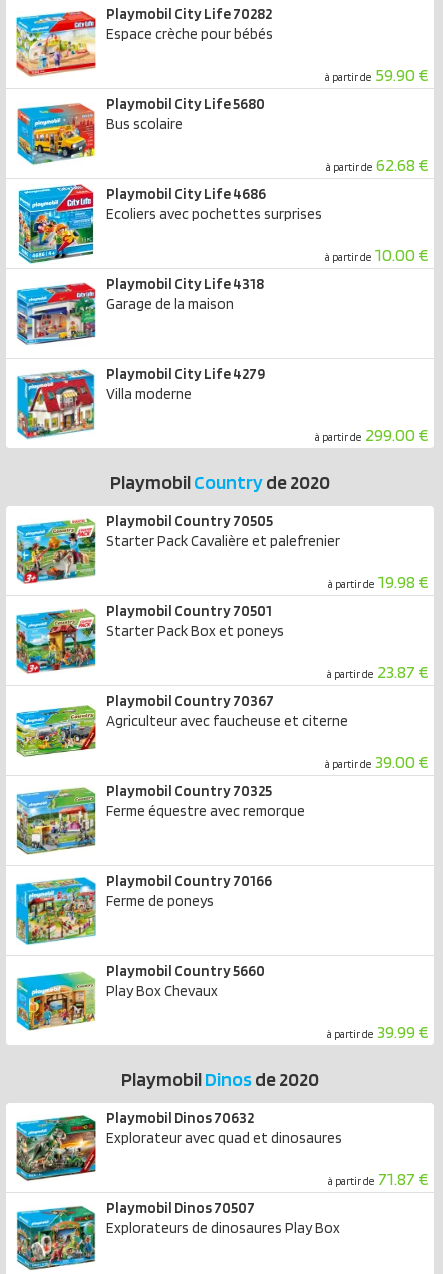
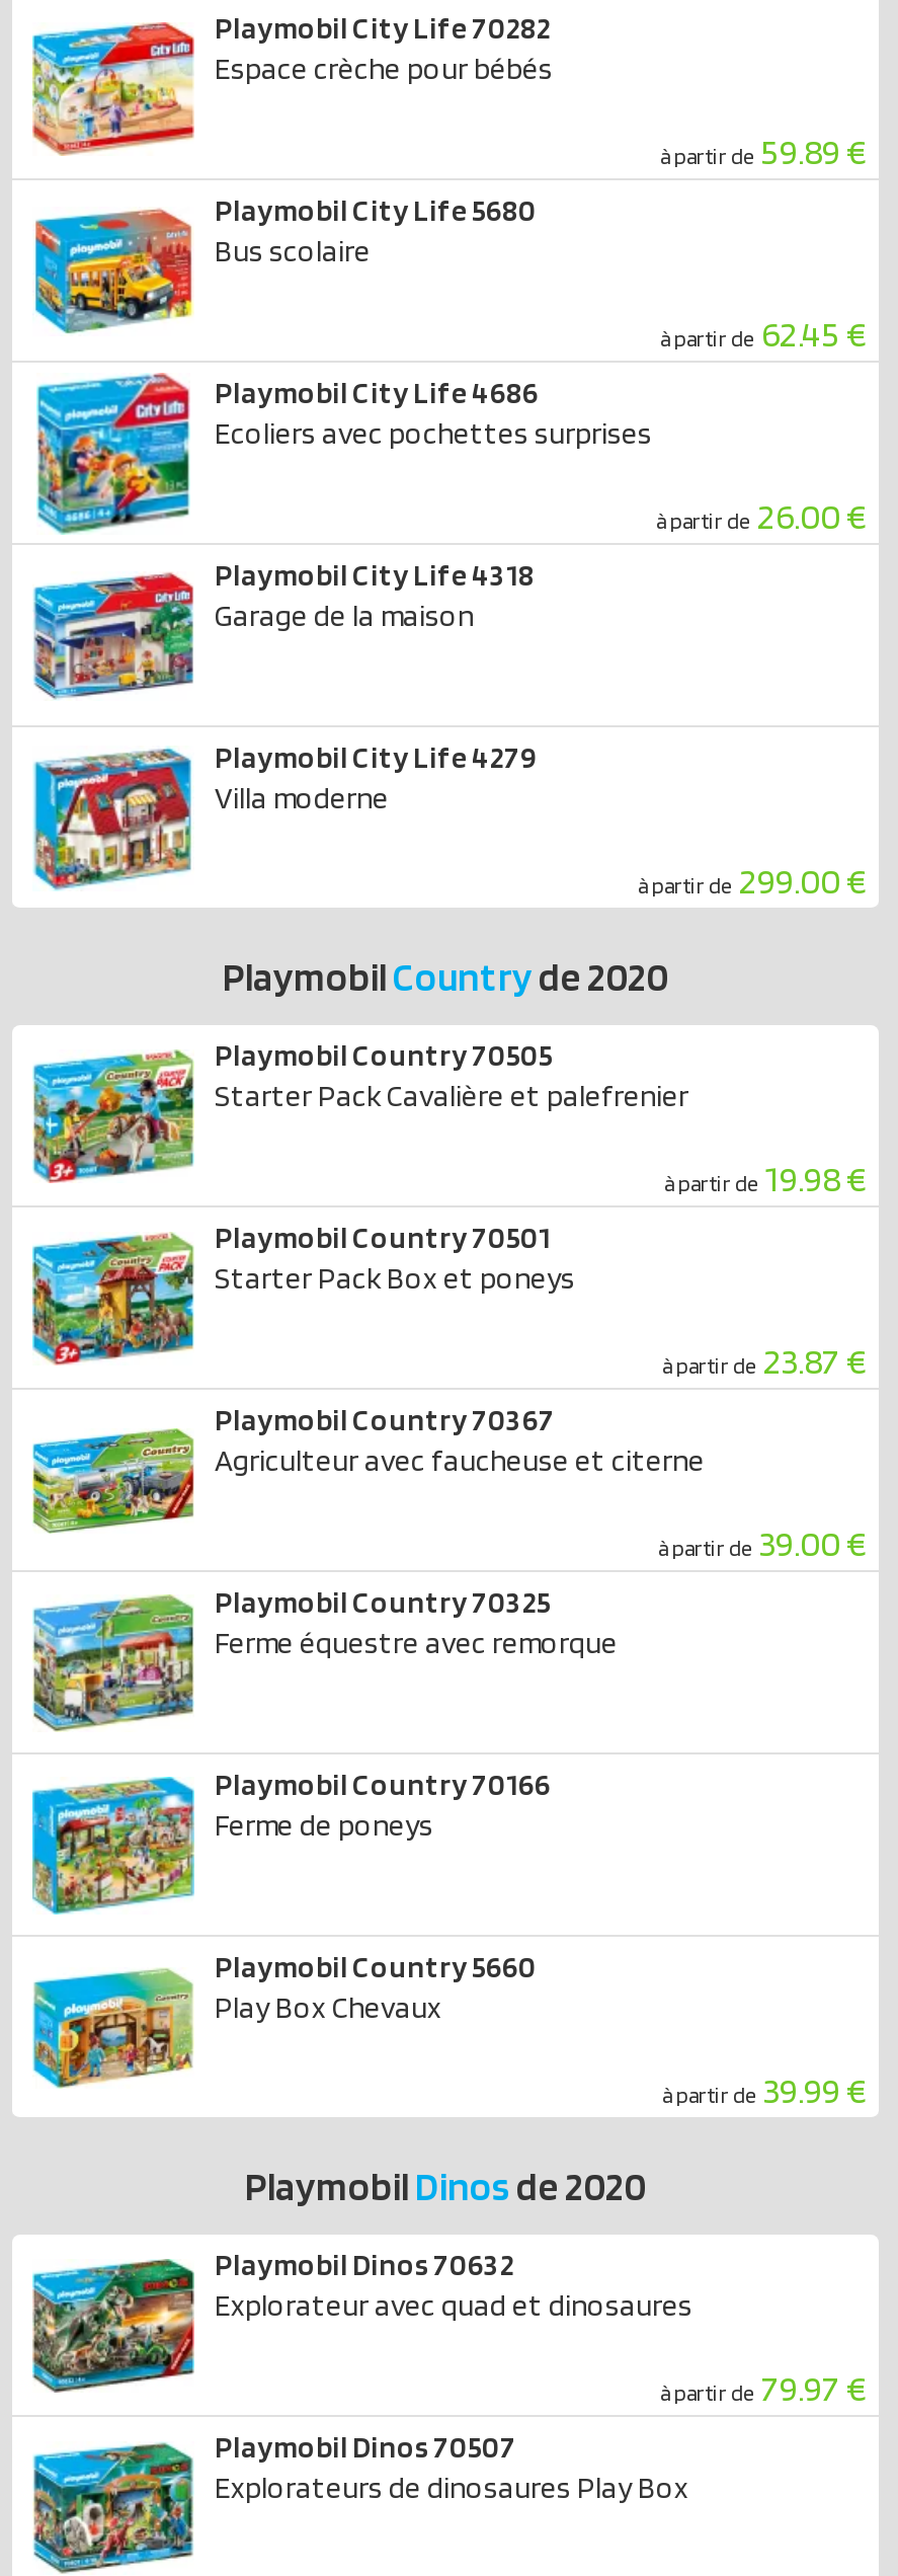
- à partir de 59.90 €
+ à partir de 59.89 €

- à partir de 62.68 €
+ à partir de 62.45 €

- à partir de 10.00 €
+ à partir de 26.00 €

- à partir de 71.87 €
+ à partir de 79.97 €
